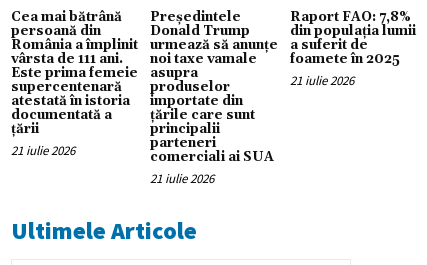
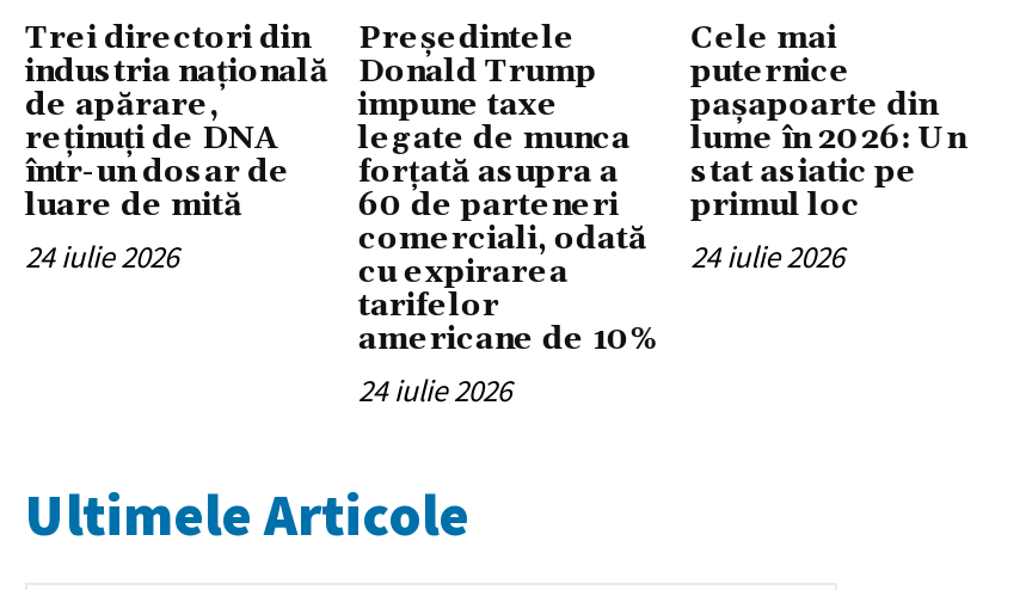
- Cea mai bătrână
- persoană din
- România a împlinit
- vârsta de 111 ani.
- Este prima femeie
- supercentenară
- atestată în istoria
- documentată a
- ţării
- 21 iulie 2026
+ Trei directori din
+ industria națională
+ de apărare,
+ reținuți de DNA
+ într-un dosar de
+ luare de mită
+ 24 iulie 2026

- Raport FAO: 7,8%
- din populaţia lumii
- a suferit de
- foamete în 2025
- 21 iulie 2026
+ Cele mai
+ puternice
+ pașapoarte din
+ lume în 2026: Un
+ stat asiatic pe
+ primul loc
+ 24 iulie 2026

- urmează să anunțe
- noi taxe vamale
- asupra
- produselor
- importate din
- țările care sunt
- principalii
- parteneri
- comerciali ai SUA
- 21 iulie 2026
+ impune taxe
+ legate de munca
+ forțată asupra a
+ 60 de parteneri
+ comerciali, odată
+ cu expirarea
+ tarifelor
+ americane de 10%
+ 24 iulie 2026
